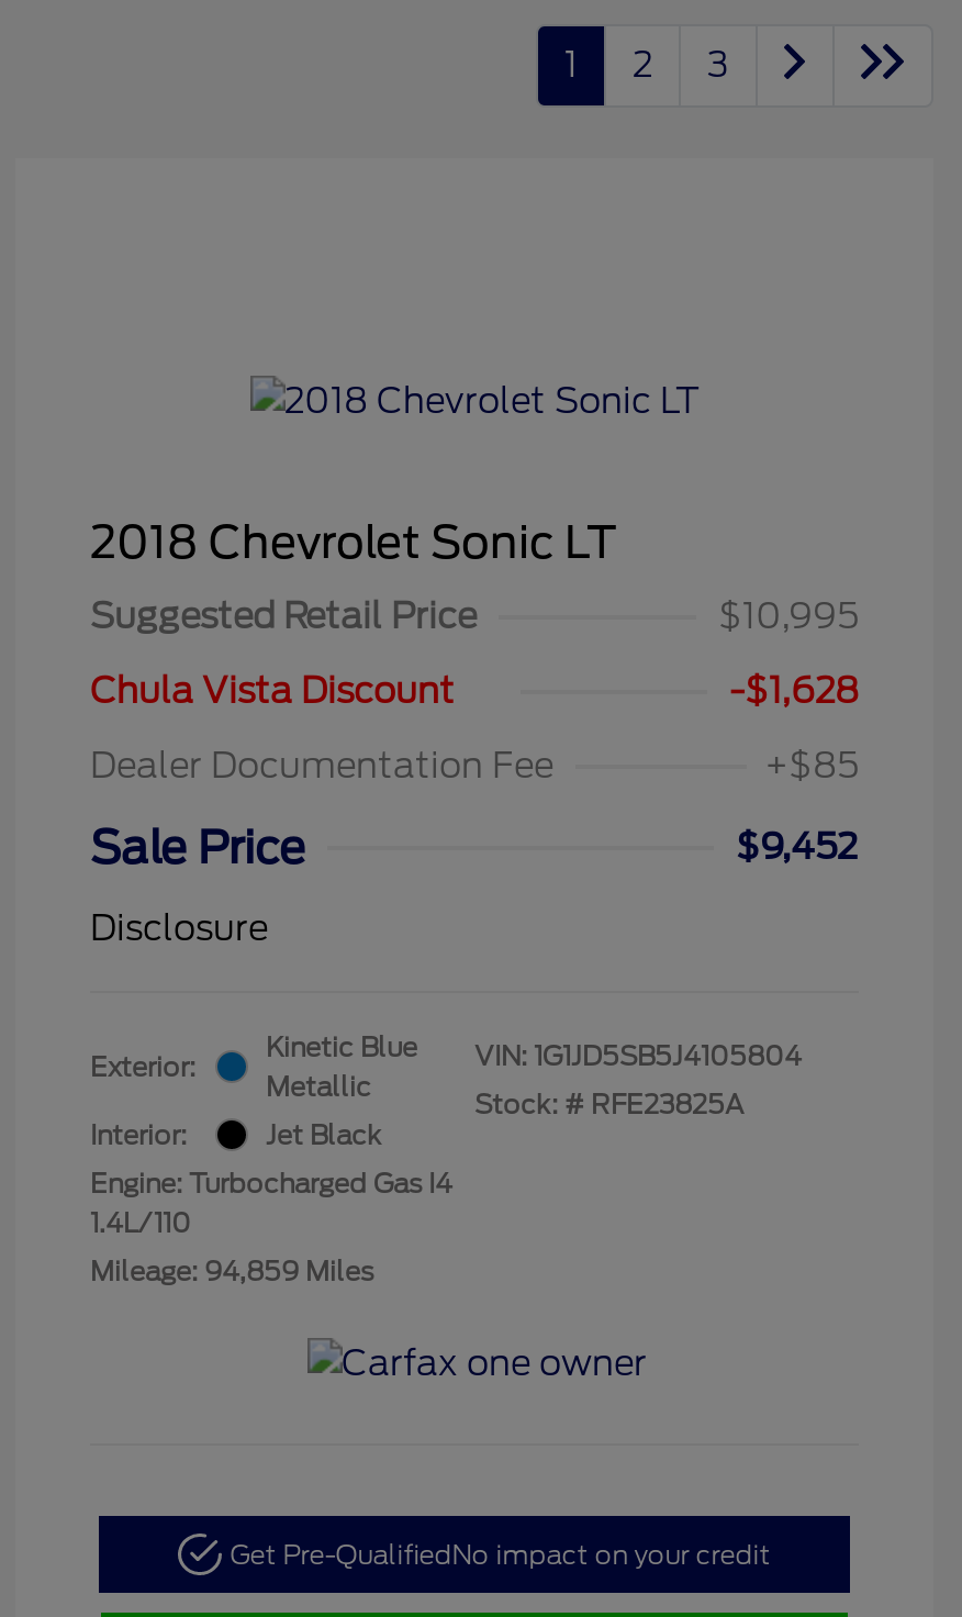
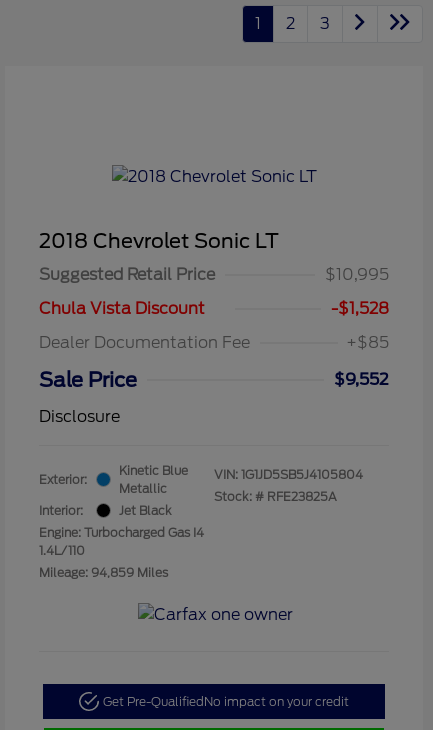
- -$1,628
+ -$1,528

- $9,452
+ $9,552
